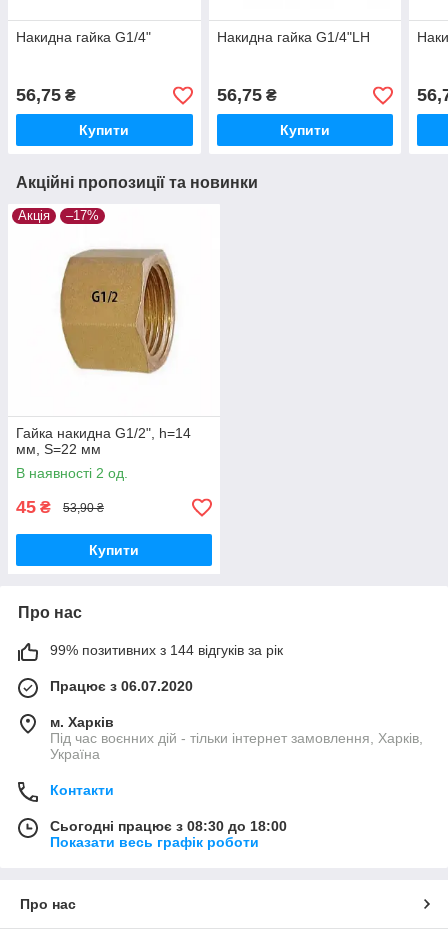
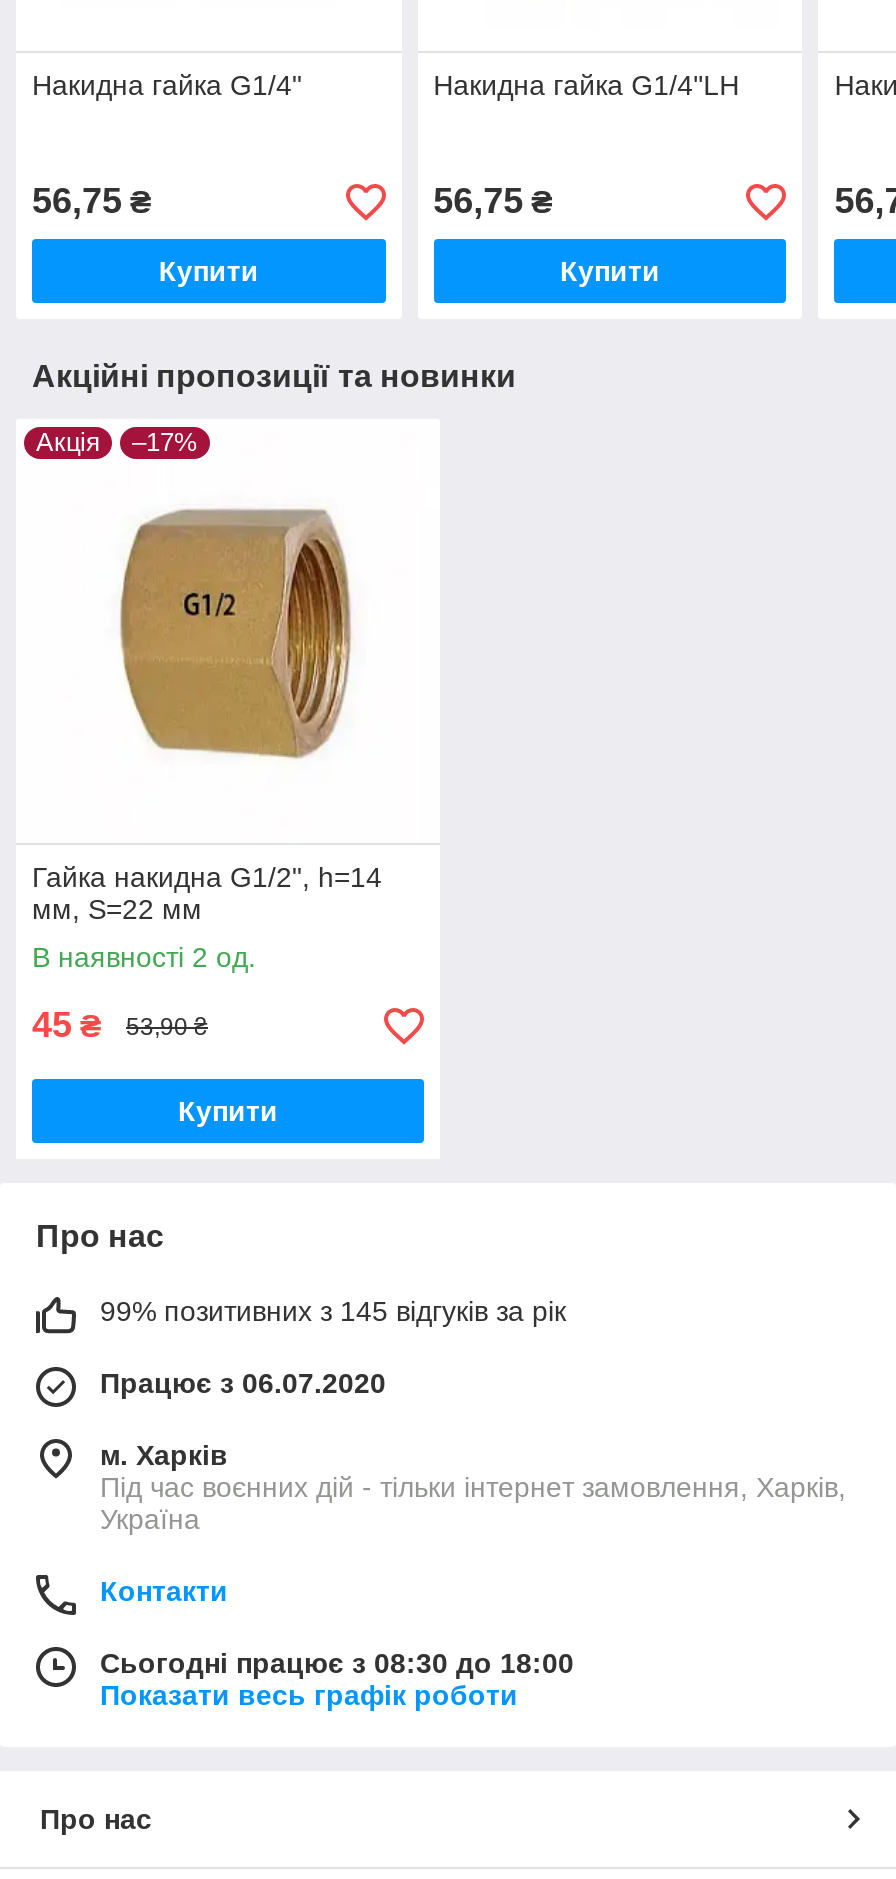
- 99% позитивних з 144 відгуків за рік
+ 99% позитивних з 145 відгуків за рік
